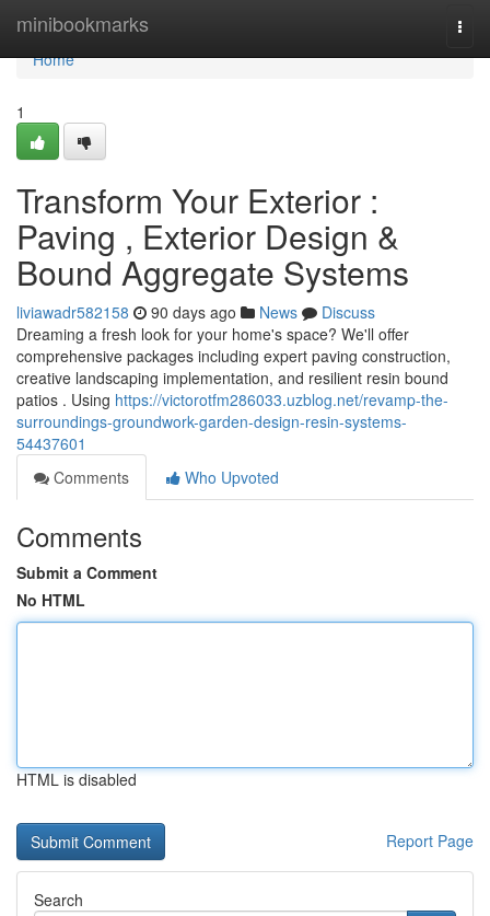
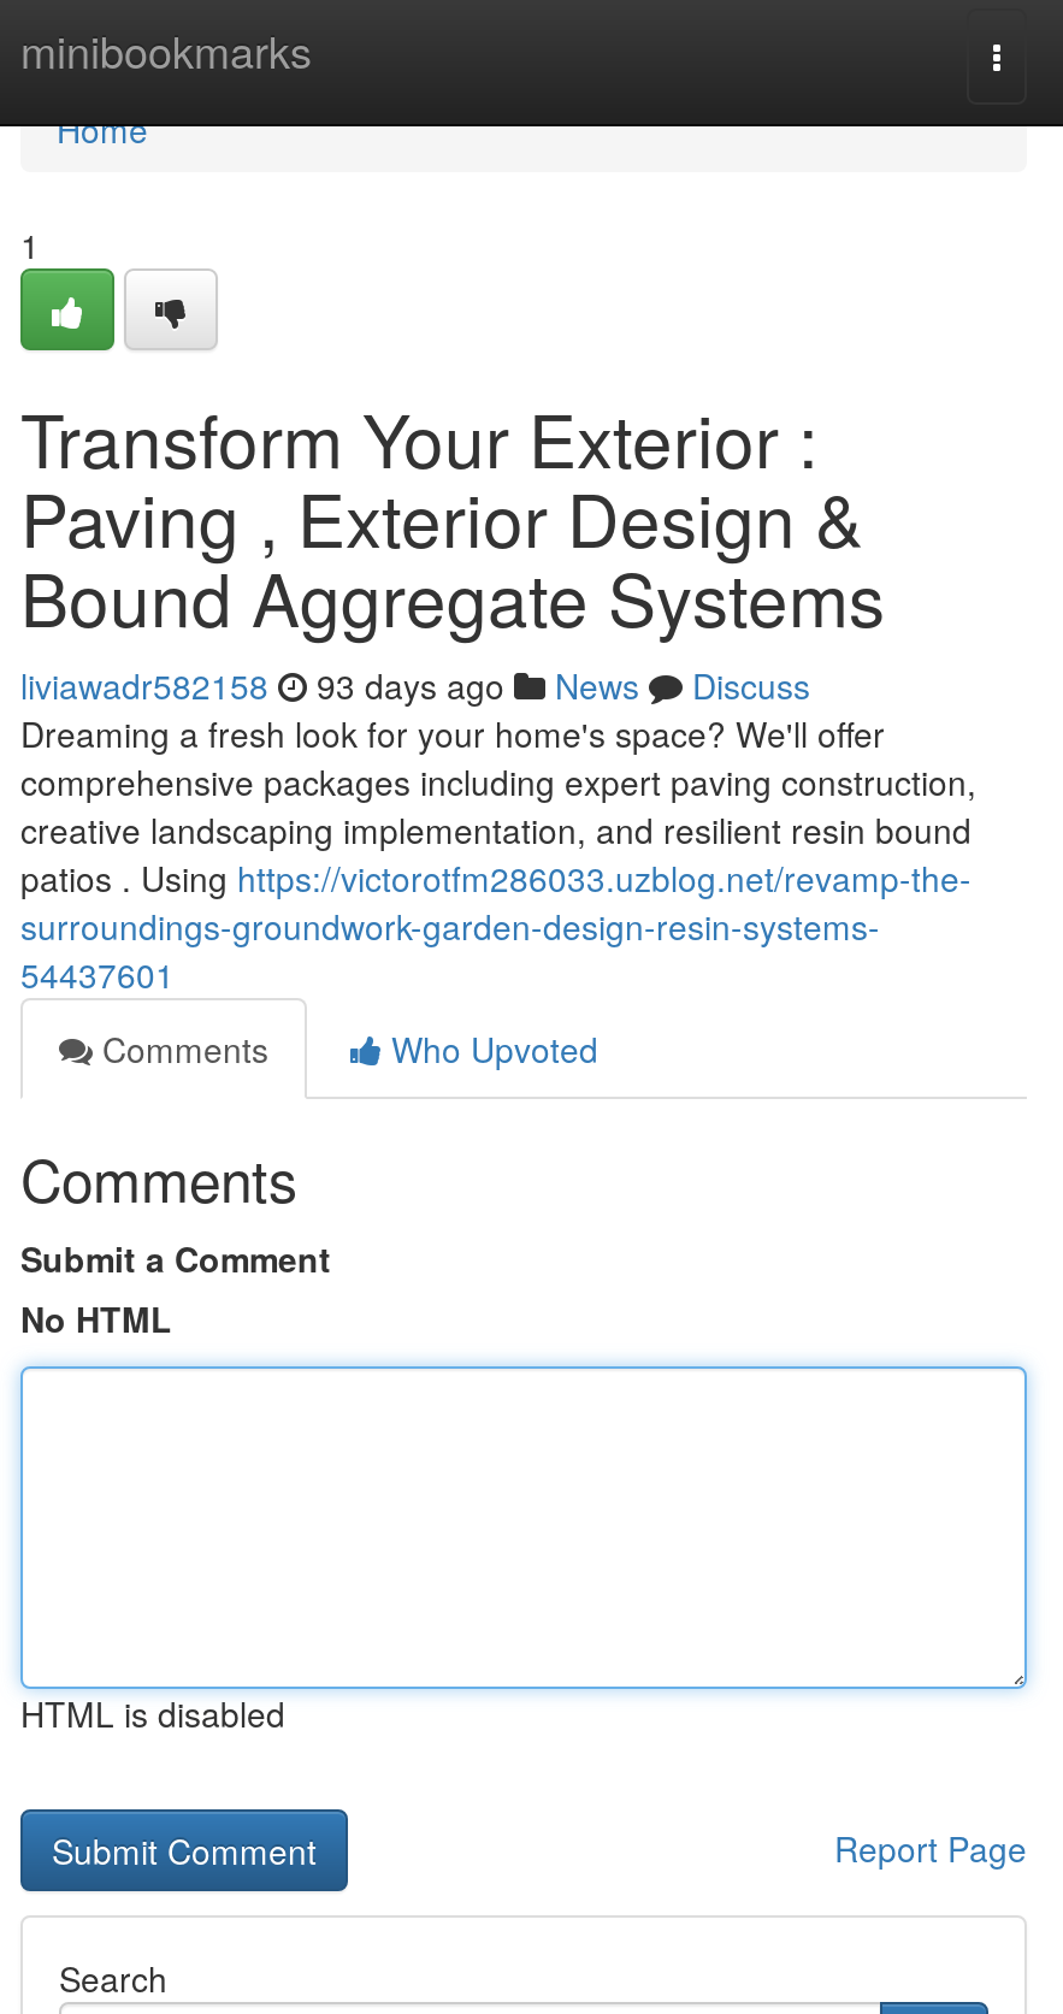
- liviawadr582158 90 days ago News Discuss
+ liviawadr582158 93 days ago News Discuss
